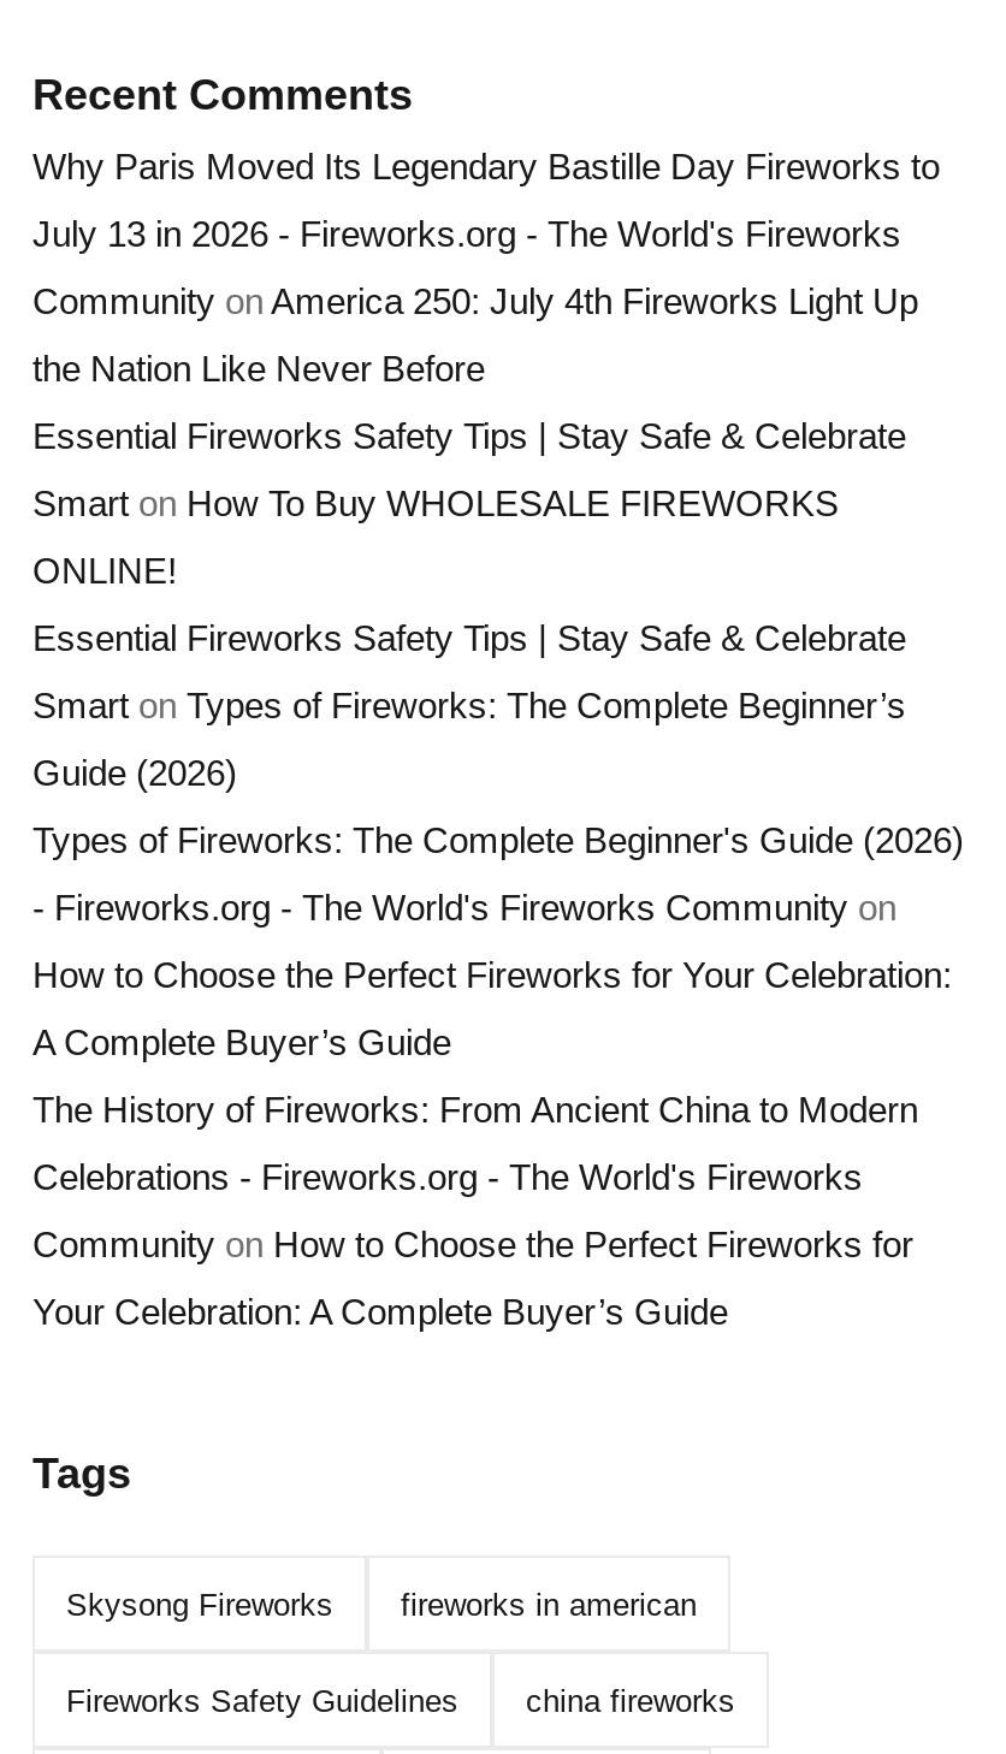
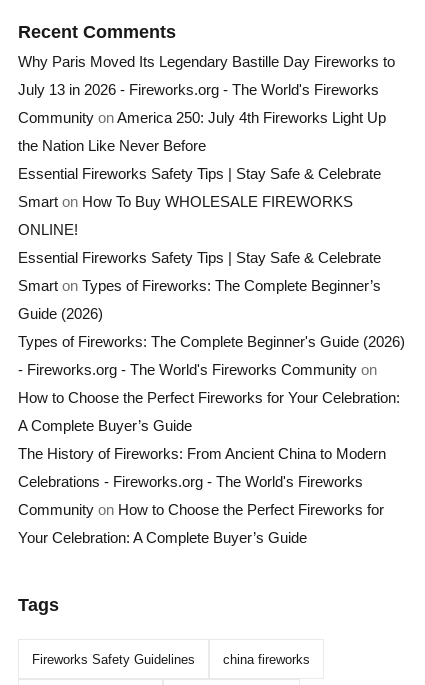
- Skysong Fireworks
- fireworks in american
